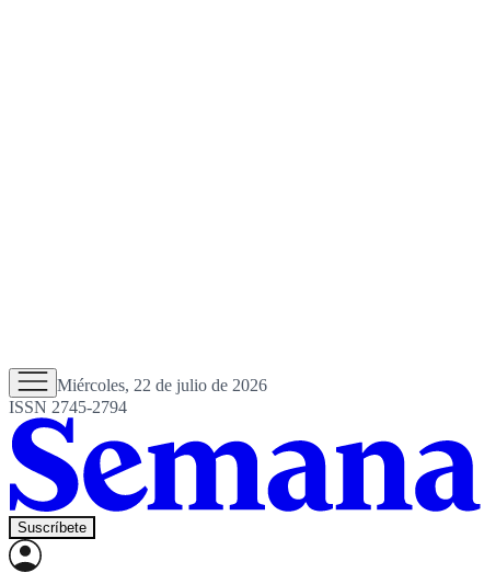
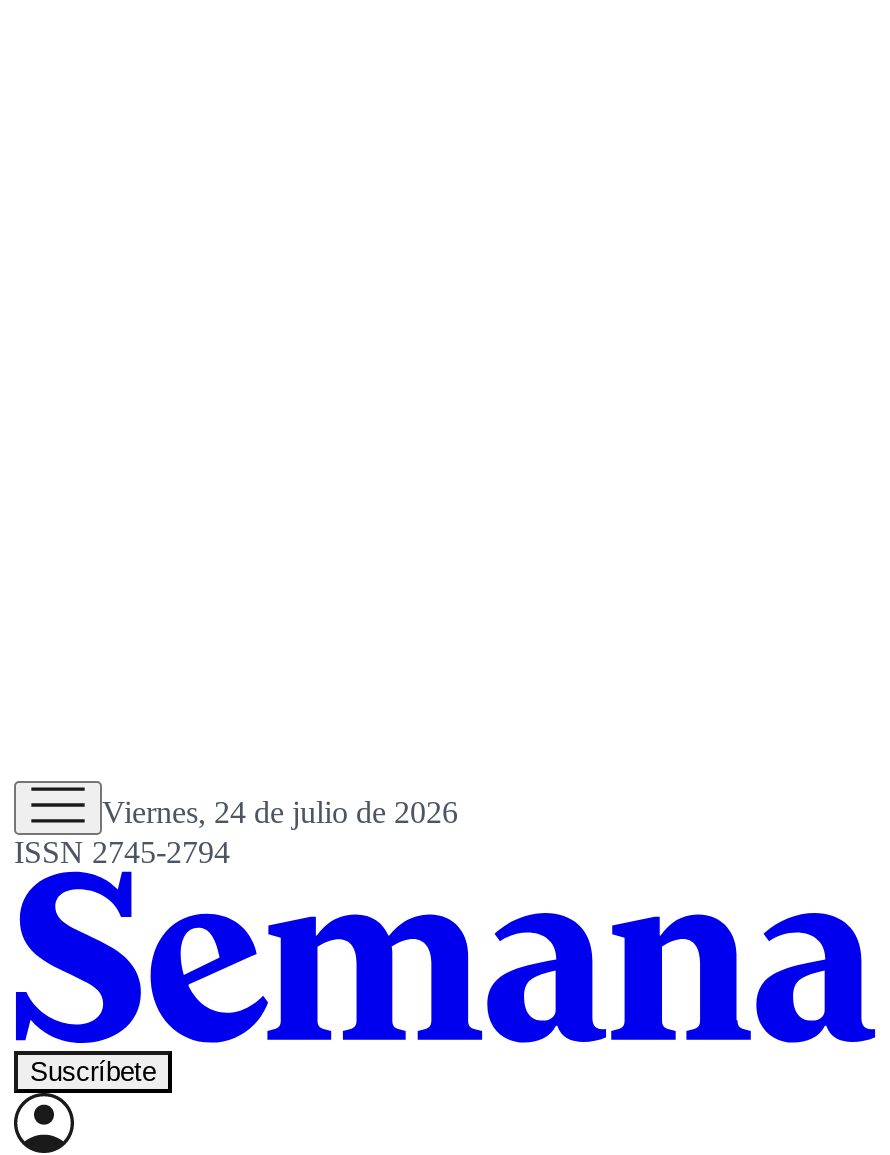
- Miércoles, 22 de julio de 2026
+ Viernes, 24 de julio de 2026
